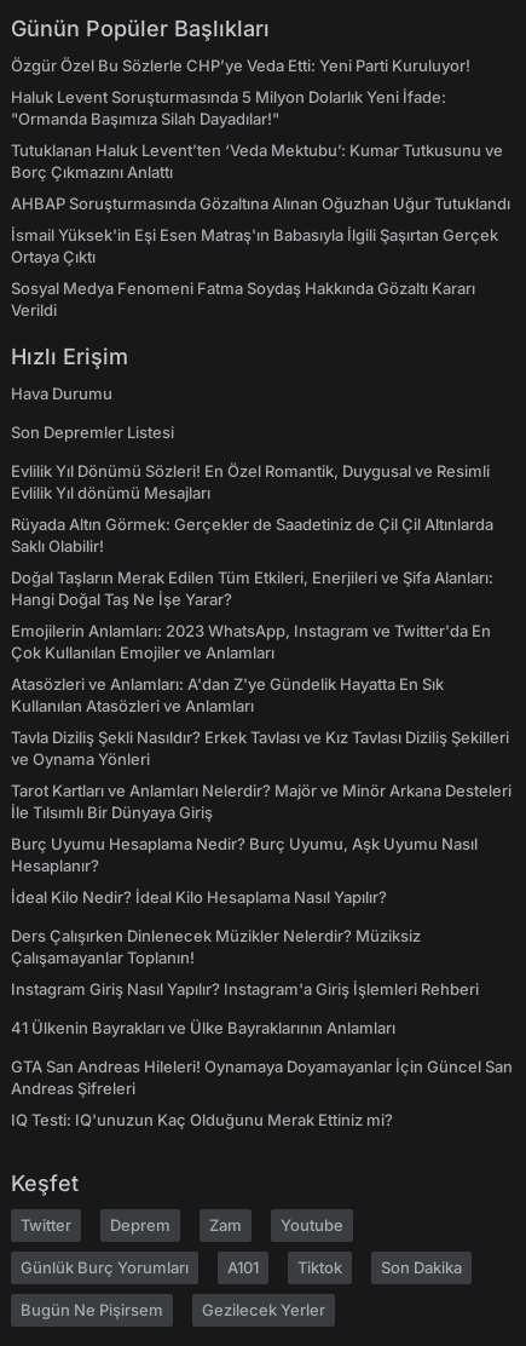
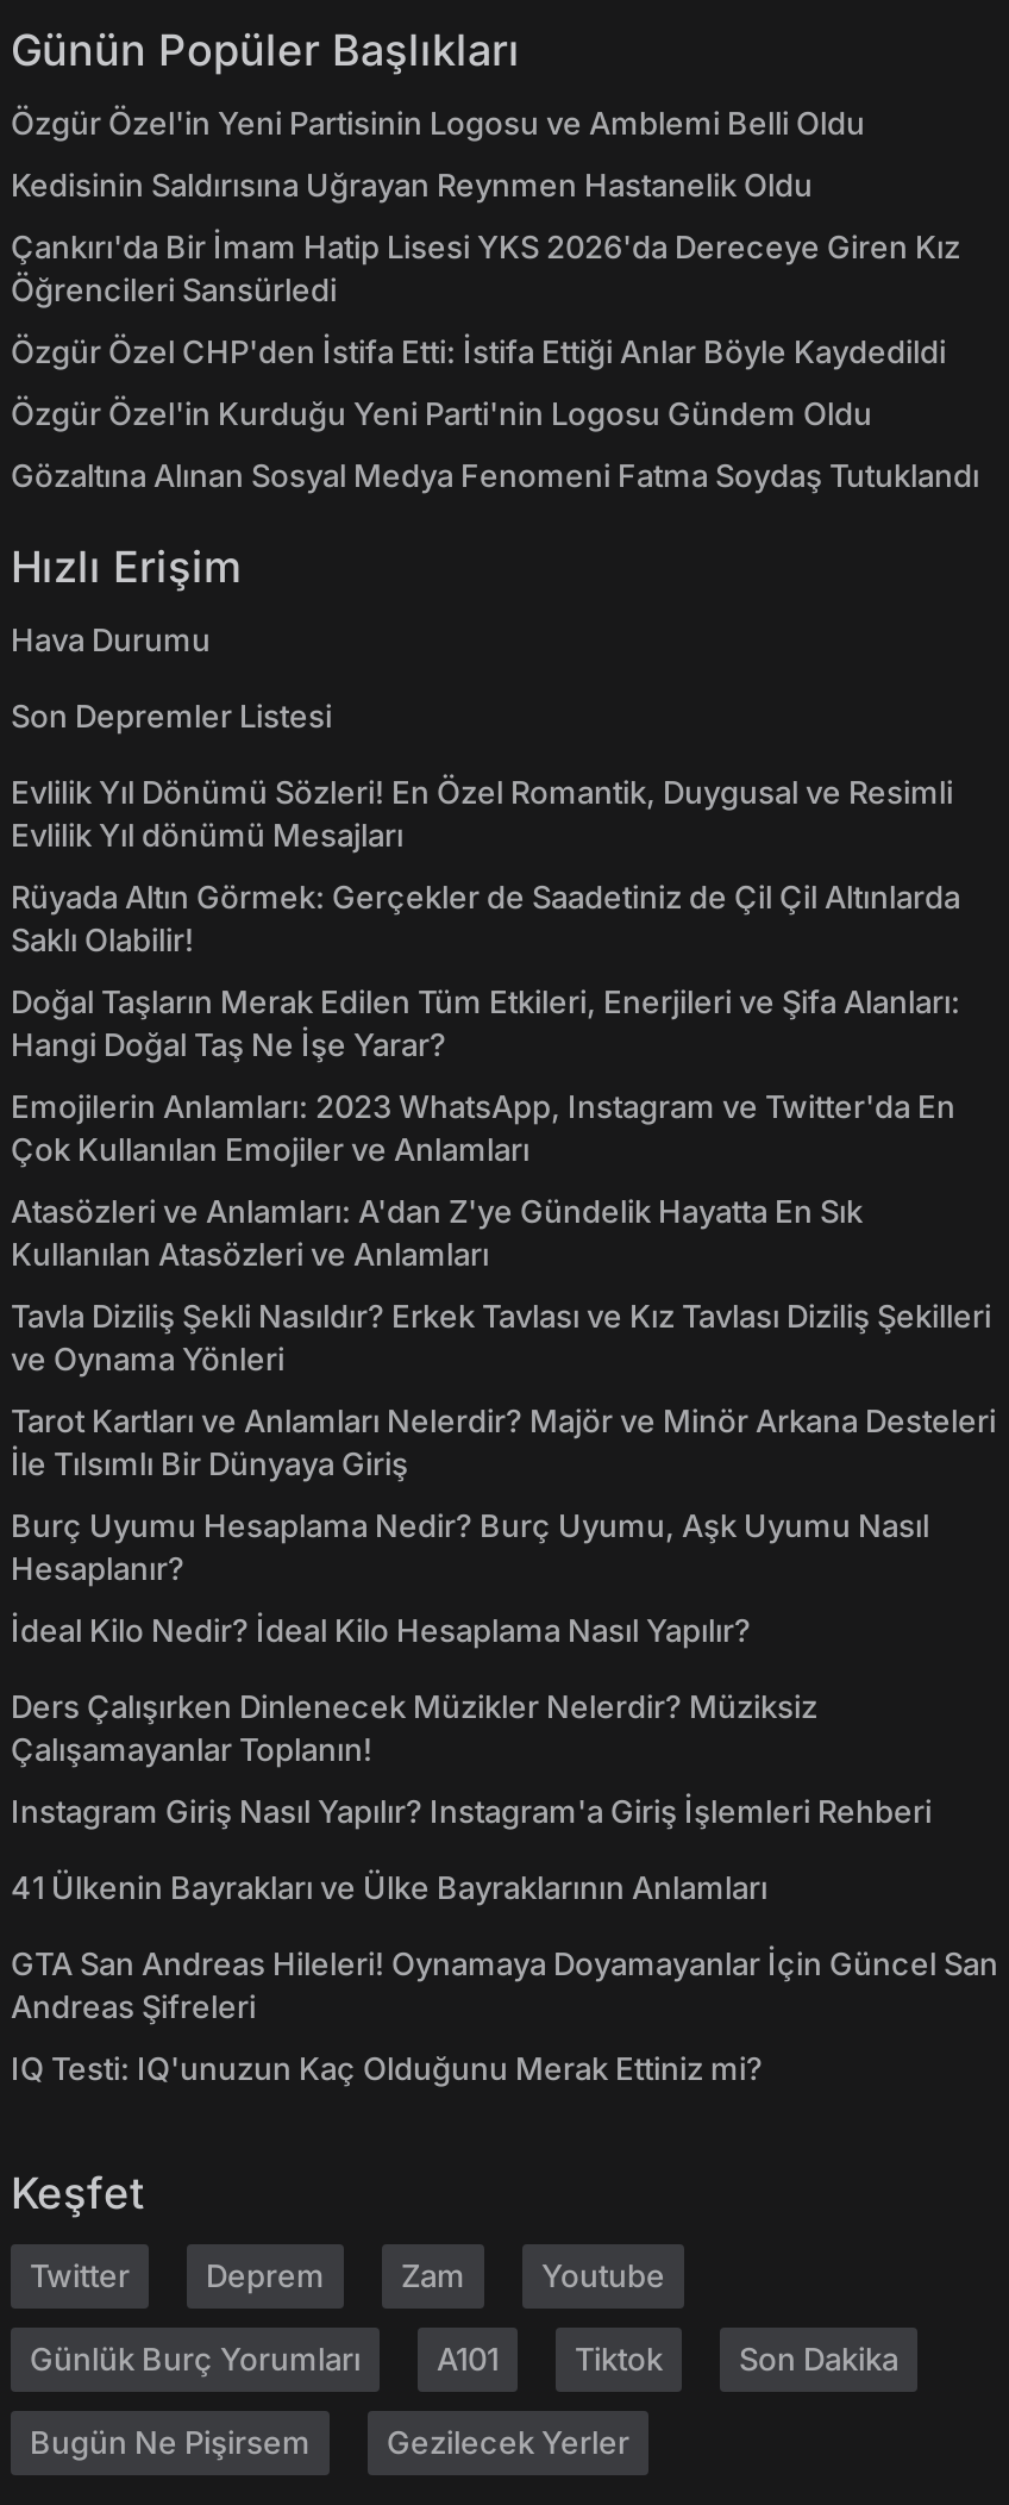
- Özgür Özel Bu Sözlerle CHP’ye Veda Etti: Yeni Parti Kuruluyor!
+ Özgür Özel'in Yeni Partisinin Logosu ve Amblemi Belli Oldu

- Haluk Levent Soruşturmasında 5 Milyon Dolarlık Yeni İfade:
- "Ormanda Başımıza Silah Dayadılar!"
+ Kedisinin Saldırısına Uğrayan Reynmen Hastanelik Oldu

- Tutuklanan Haluk Levent’ten ‘Veda Mektubu’: Kumar Tutkusunu ve
- Borç Çıkmazını Anlattı
+ Çankırı'da Bir İmam Hatip Lisesi YKS 2026'da Dereceye Giren Kız
+ Öğrencileri Sansürledi

- AHBAP Soruşturmasında Gözaltına Alınan Oğuzhan Uğur Tutuklandı
+ Özgür Özel CHP'den İstifa Etti: İstifa Ettiği Anlar Böyle Kaydedildi

- İsmail Yüksek'in Eşi Esen Matraş'ın Babasıyla İlgili Şaşırtan Gerçek
- Ortaya Çıktı
+ Özgür Özel'in Kurduğu Yeni Parti'nin Logosu Gündem Oldu

- Sosyal Medya Fenomeni Fatma Soydaş Hakkında Gözaltı Kararı
- Verildi
+ Gözaltına Alınan Sosyal Medya Fenomeni Fatma Soydaş Tutuklandı
